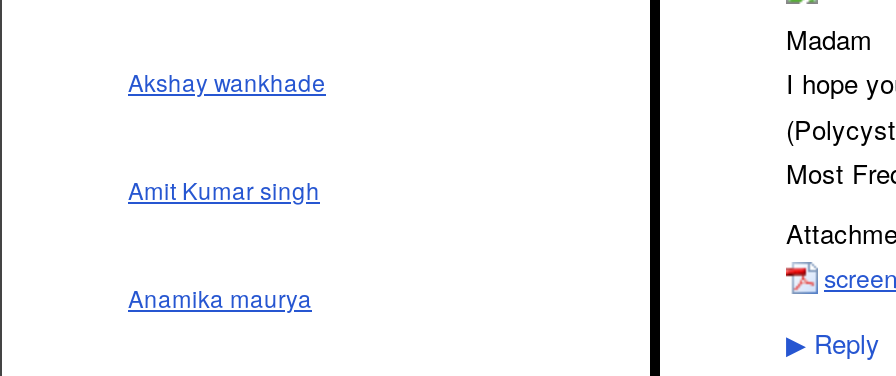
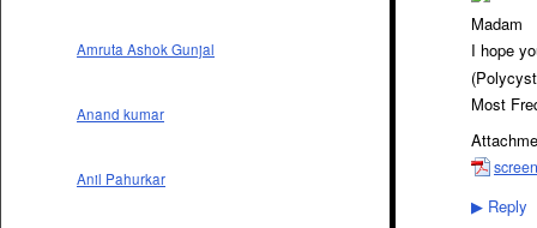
- Akshay wankhade
+ Amruta Ashok Gunjal

- Amit Kumar singh
+ Anand kumar

- Anamika maurya
+ Anil Pahurkar
